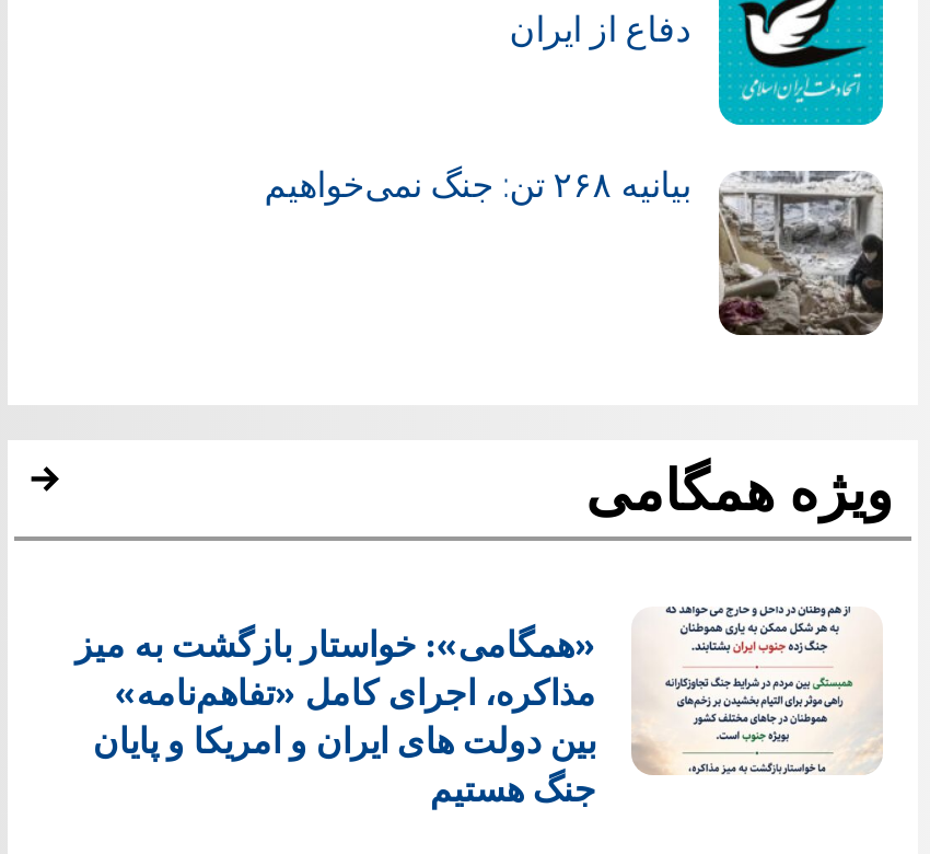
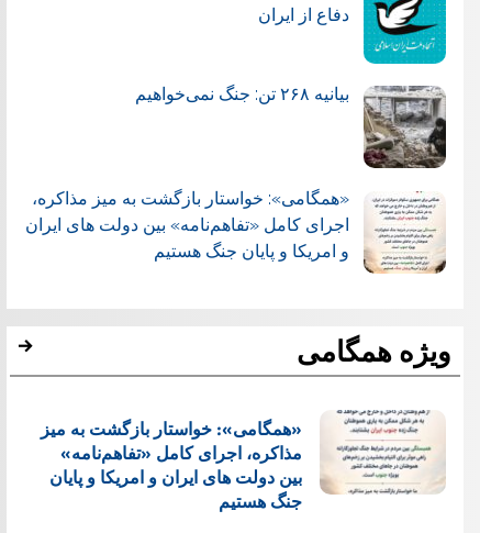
+ [image]
+ «همگامی»: خواستار بازگشت به میز مذاکره،
+ اجرای کامل «تفاهم‌نامه» بین دولت های ایران
+ و امریکا و پایان جنگ هستیم
